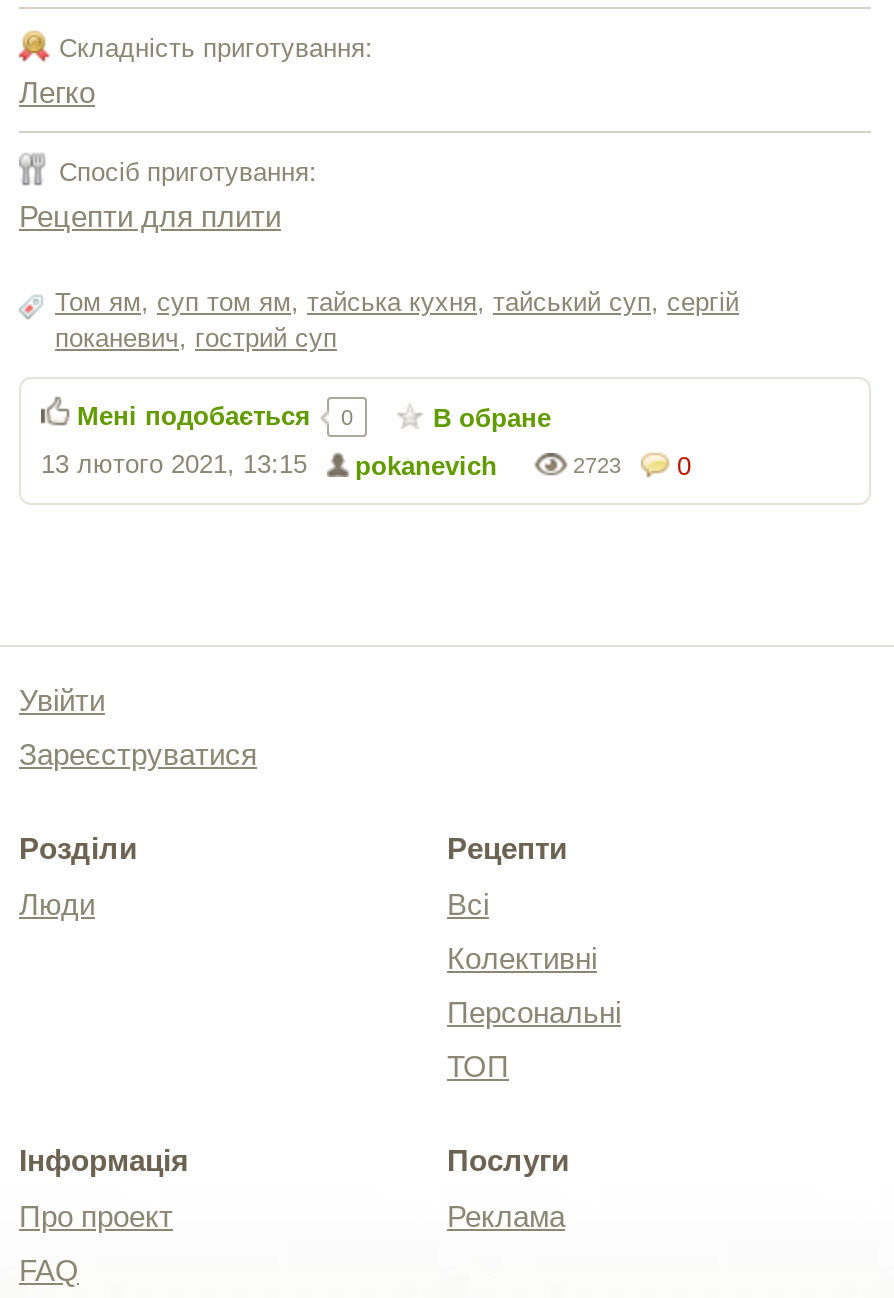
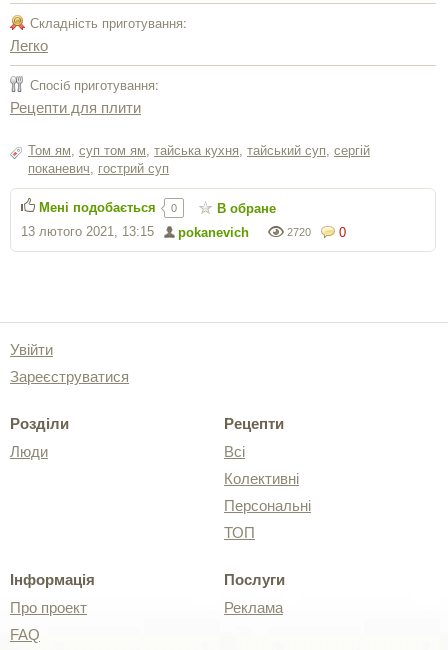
- 2723
+ 2720
